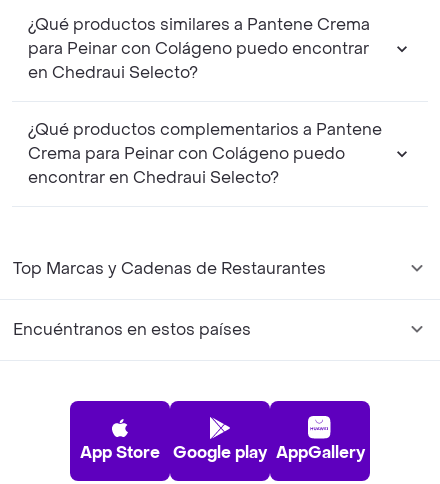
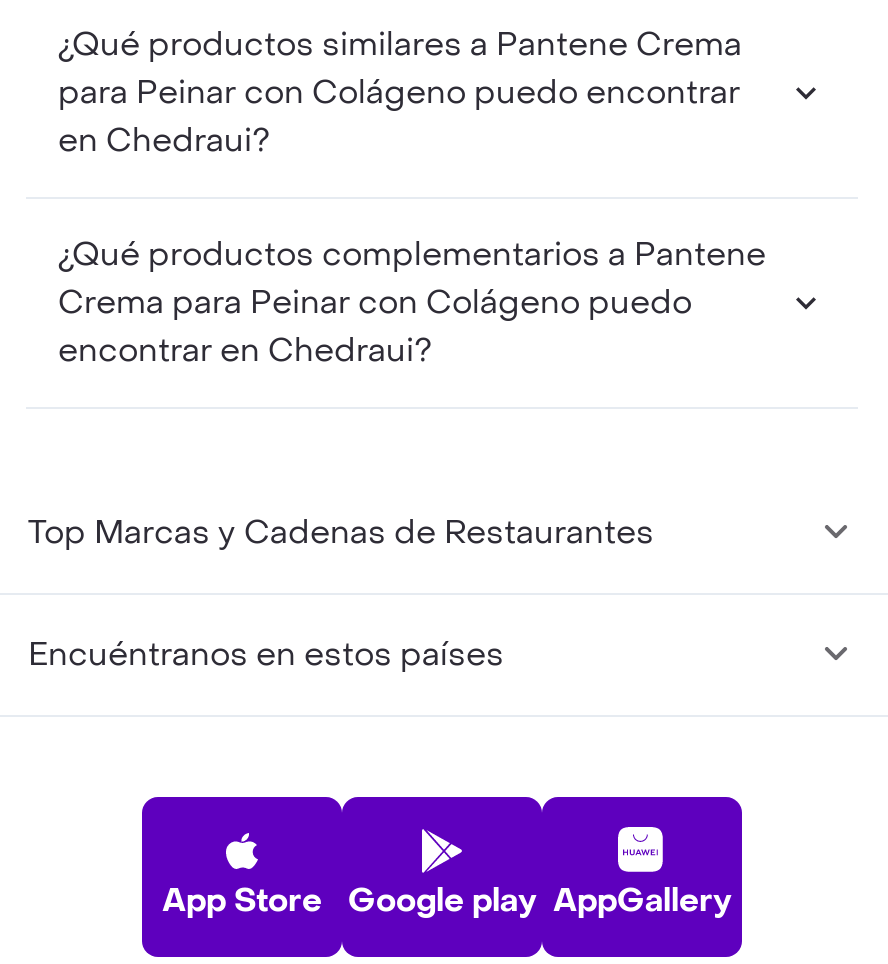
- en Chedraui Selecto?
+ en Chedraui?

- encontrar en Chedraui Selecto?
+ encontrar en Chedraui?
